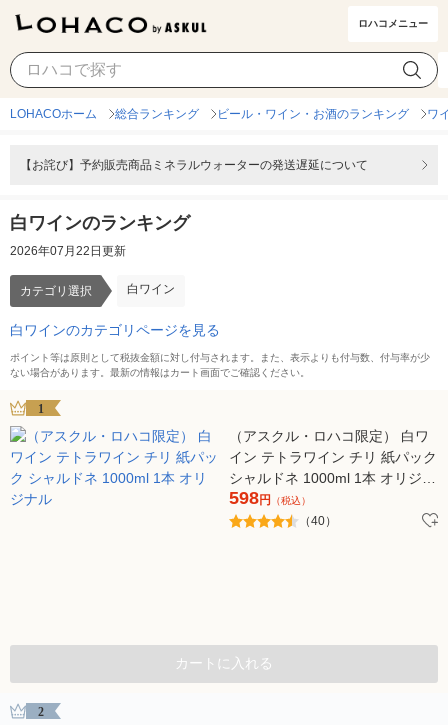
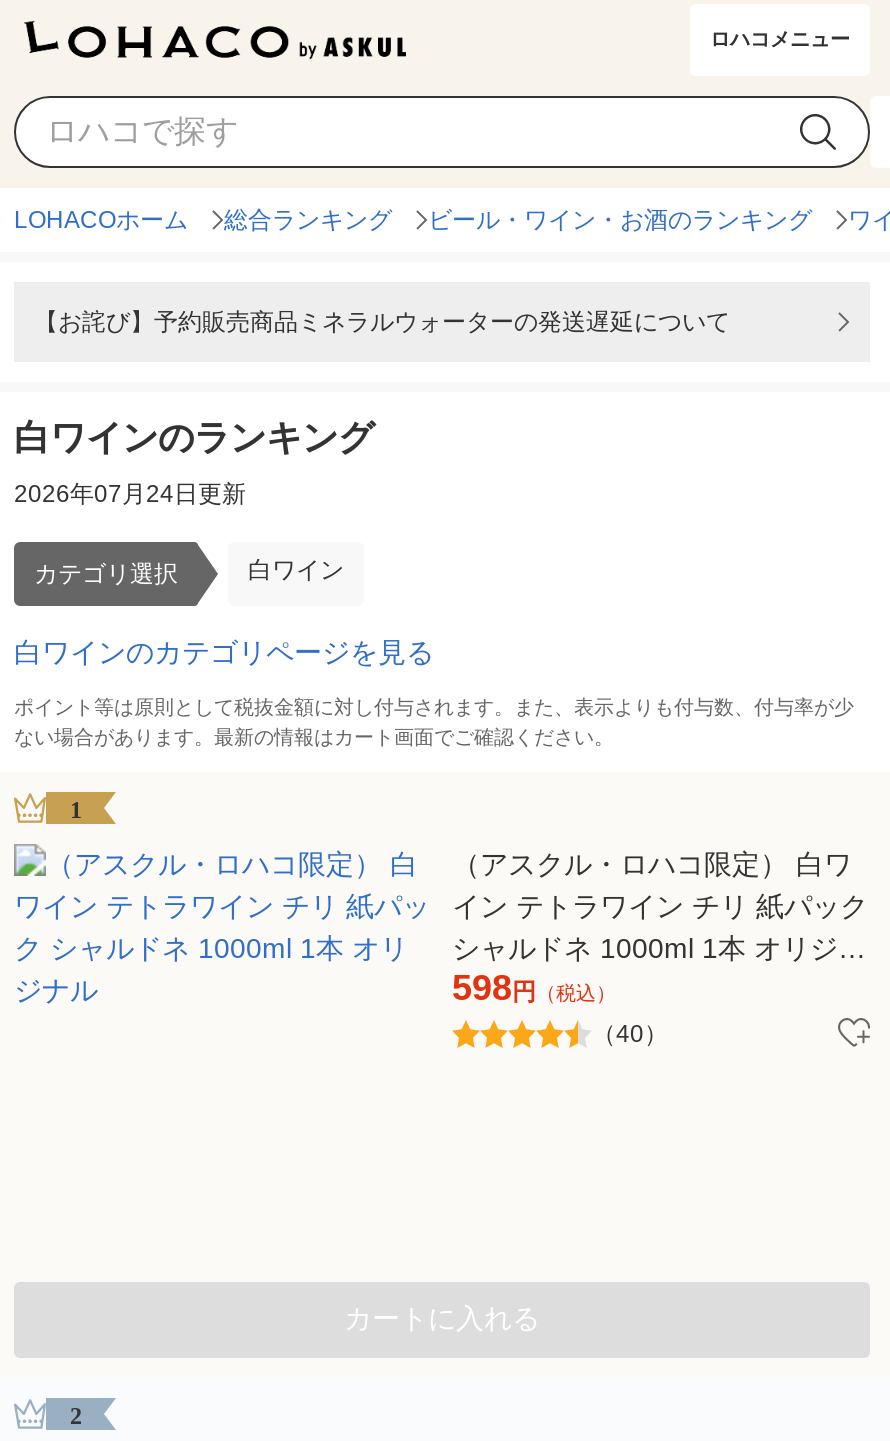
- 2026年07月22日更新
+ 2026年07月24日更新
